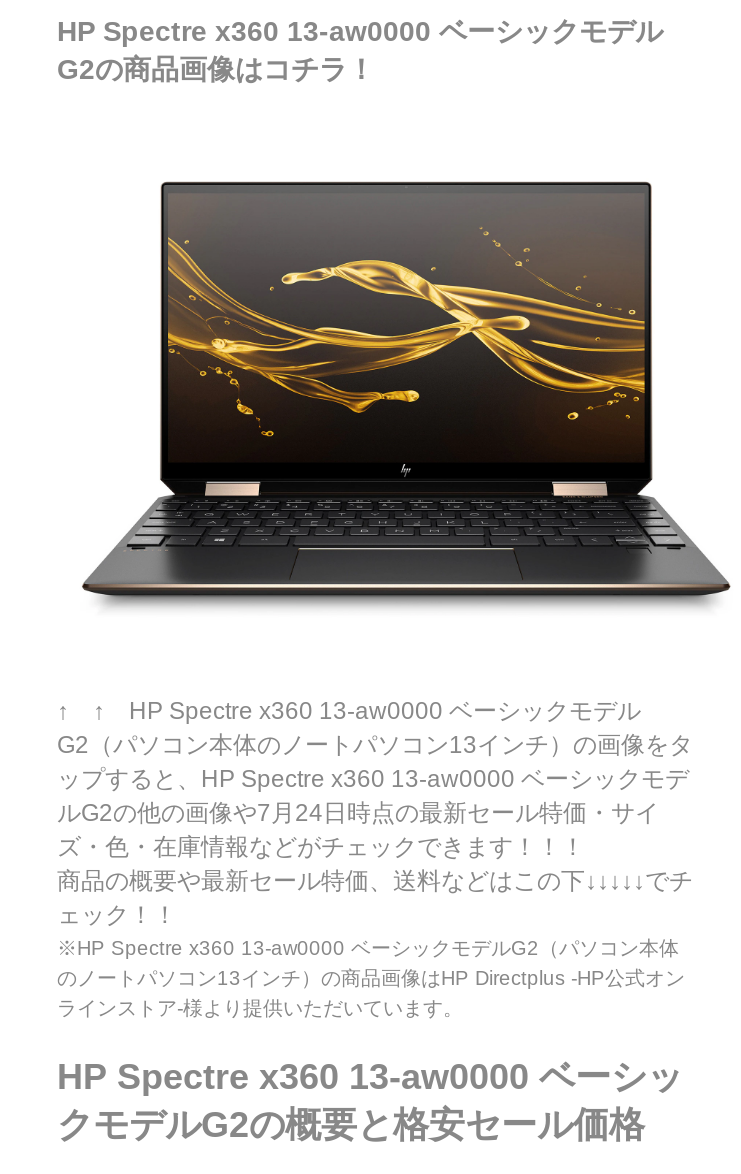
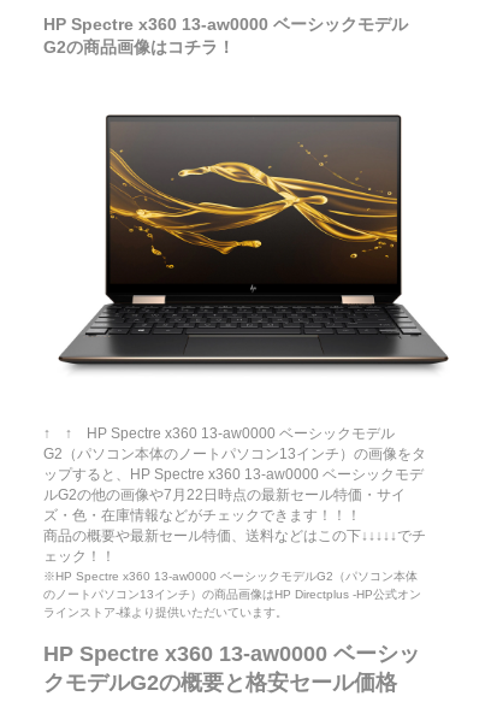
- ルG2の他の画像や7月24日時点の最新セール特価・サイ
+ ルG2の他の画像や7月22日時点の最新セール特価・サイ
